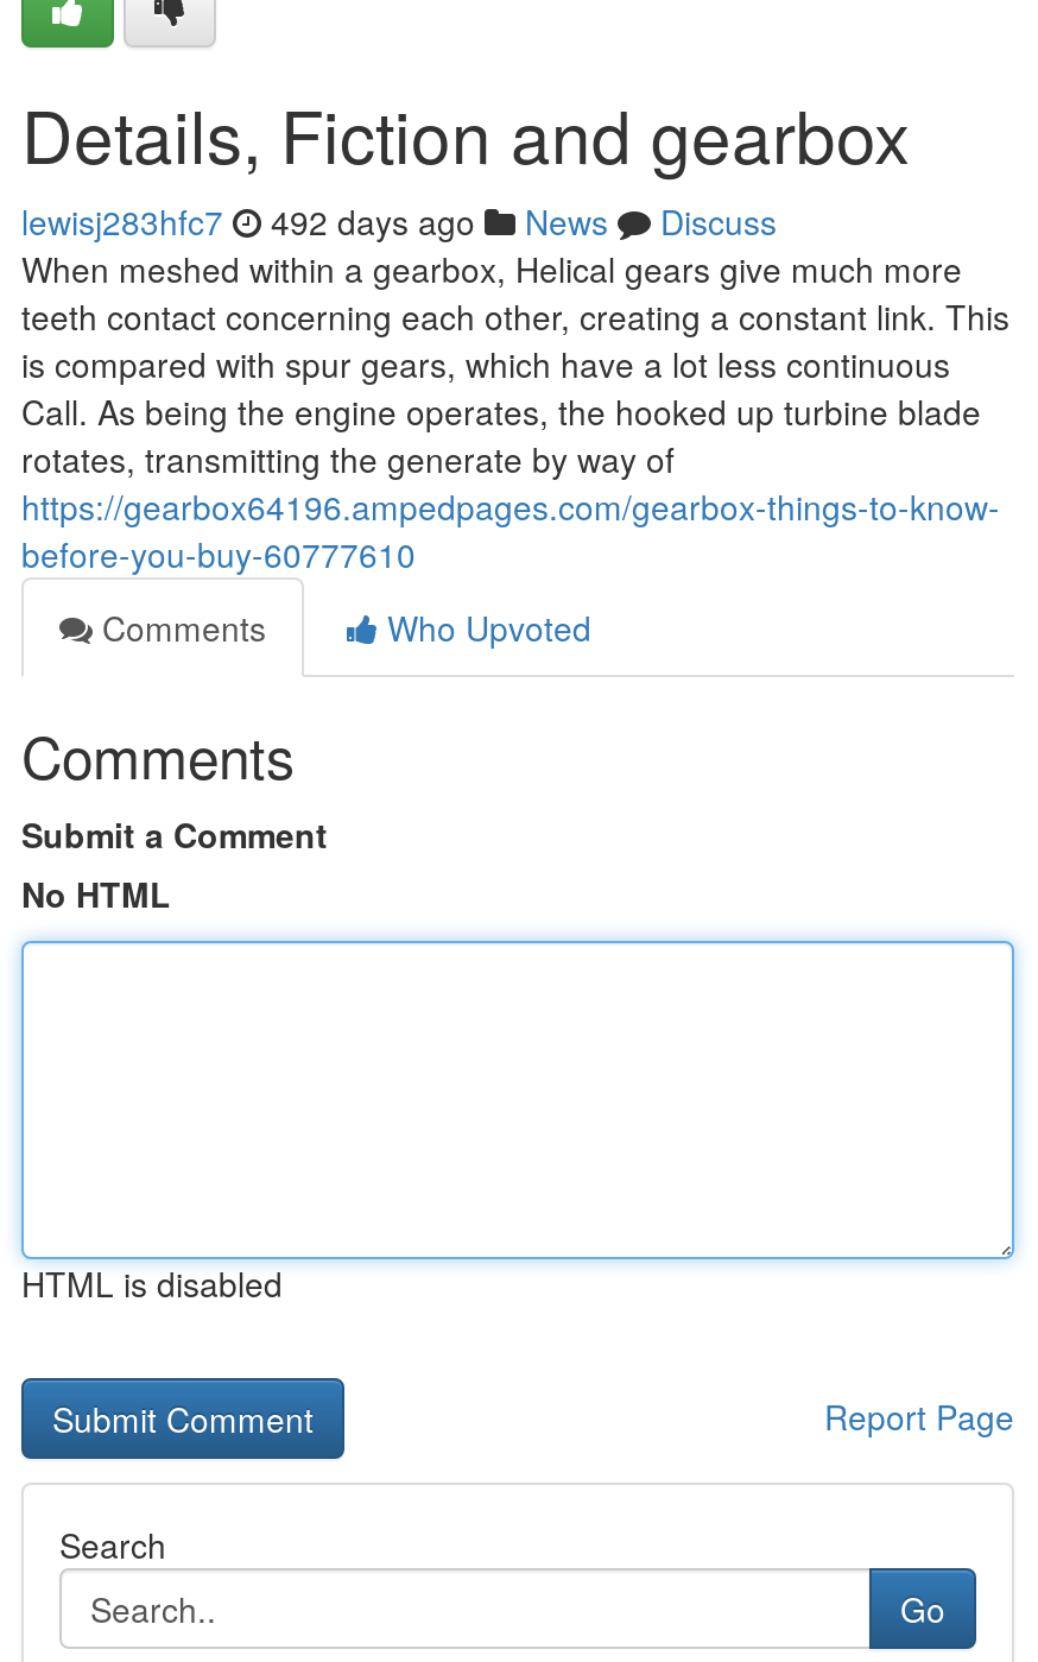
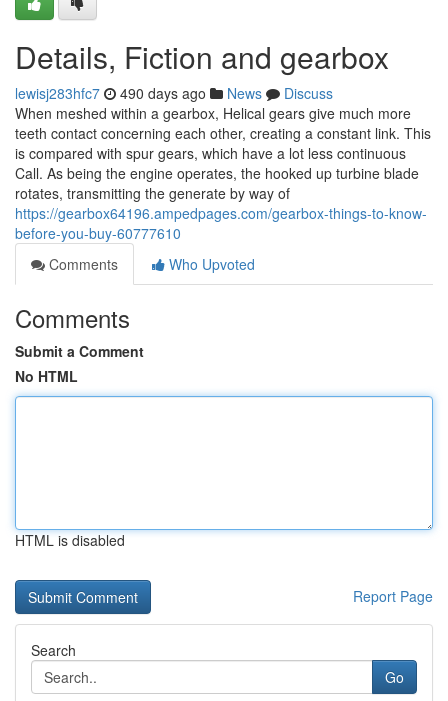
- lewisj283hfc7 492 days ago News Discuss
+ lewisj283hfc7 490 days ago News Discuss
